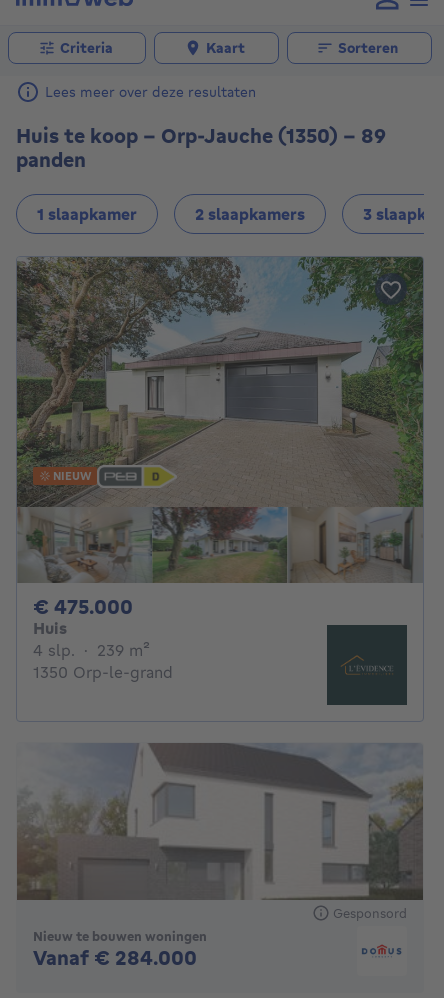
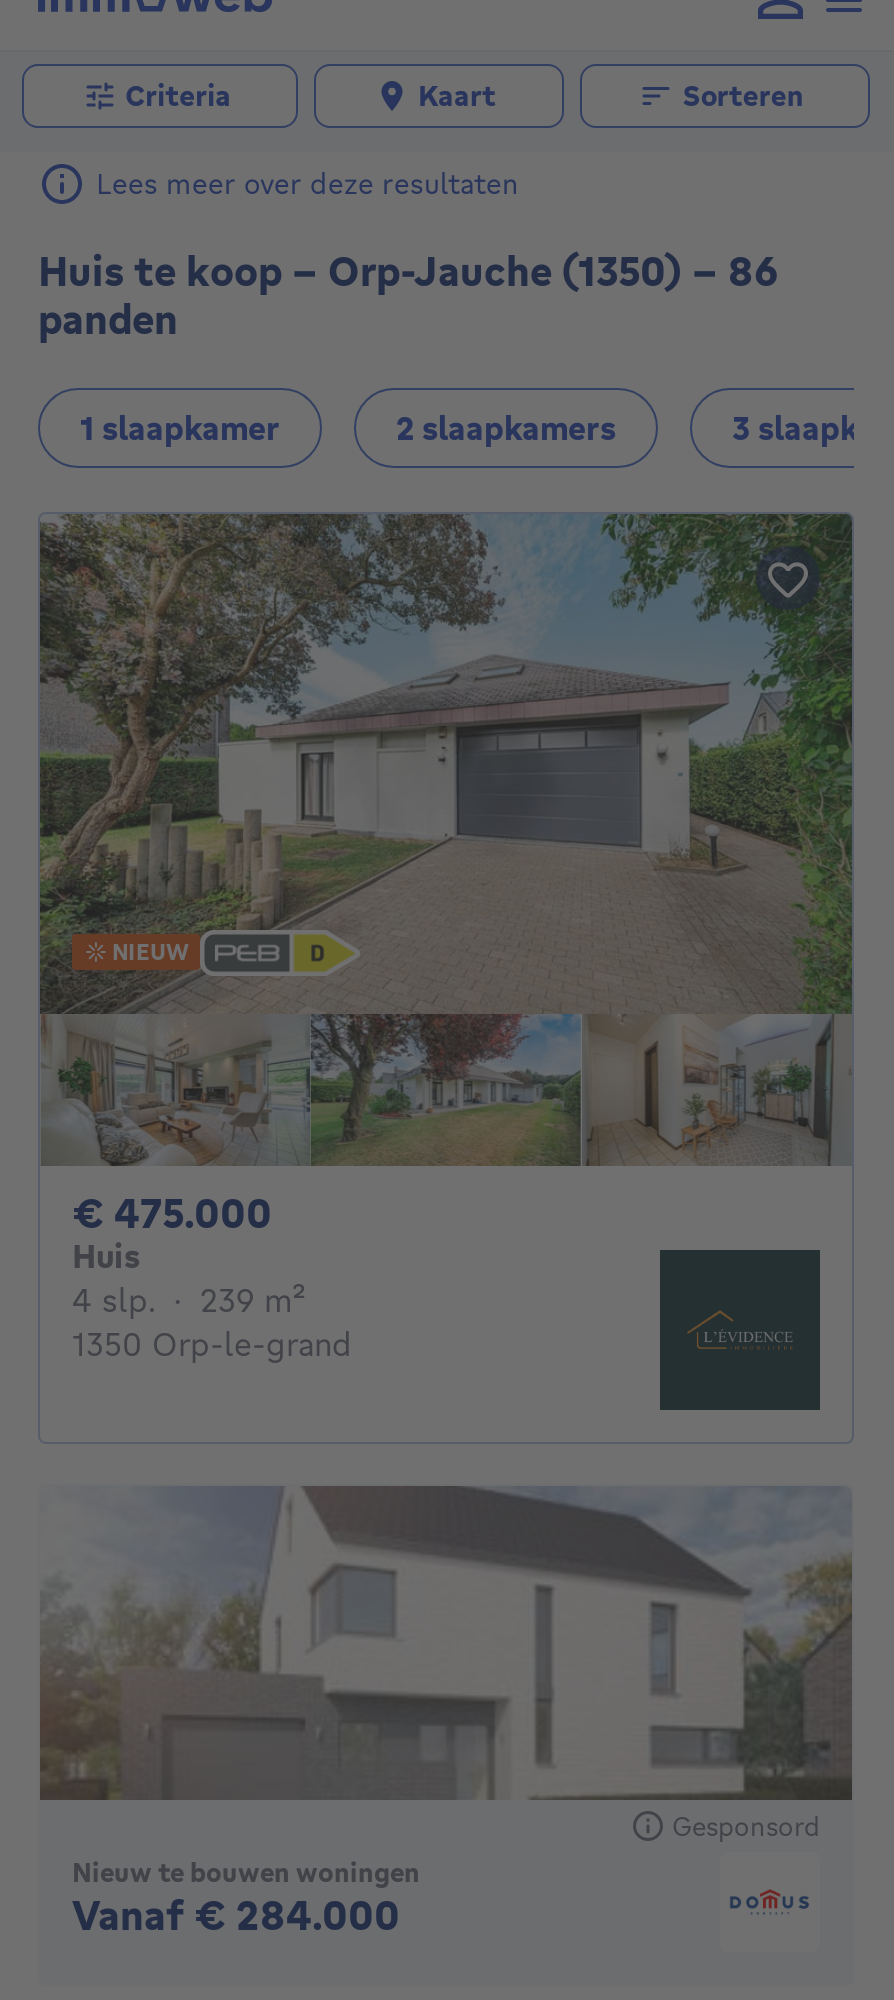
- Huis te koop - Orp-Jauche (1350) - 89
+ Huis te koop - Orp-Jauche (1350) - 86
